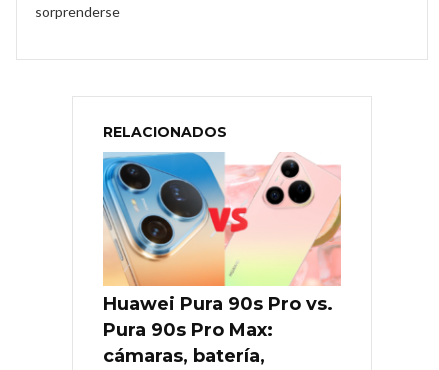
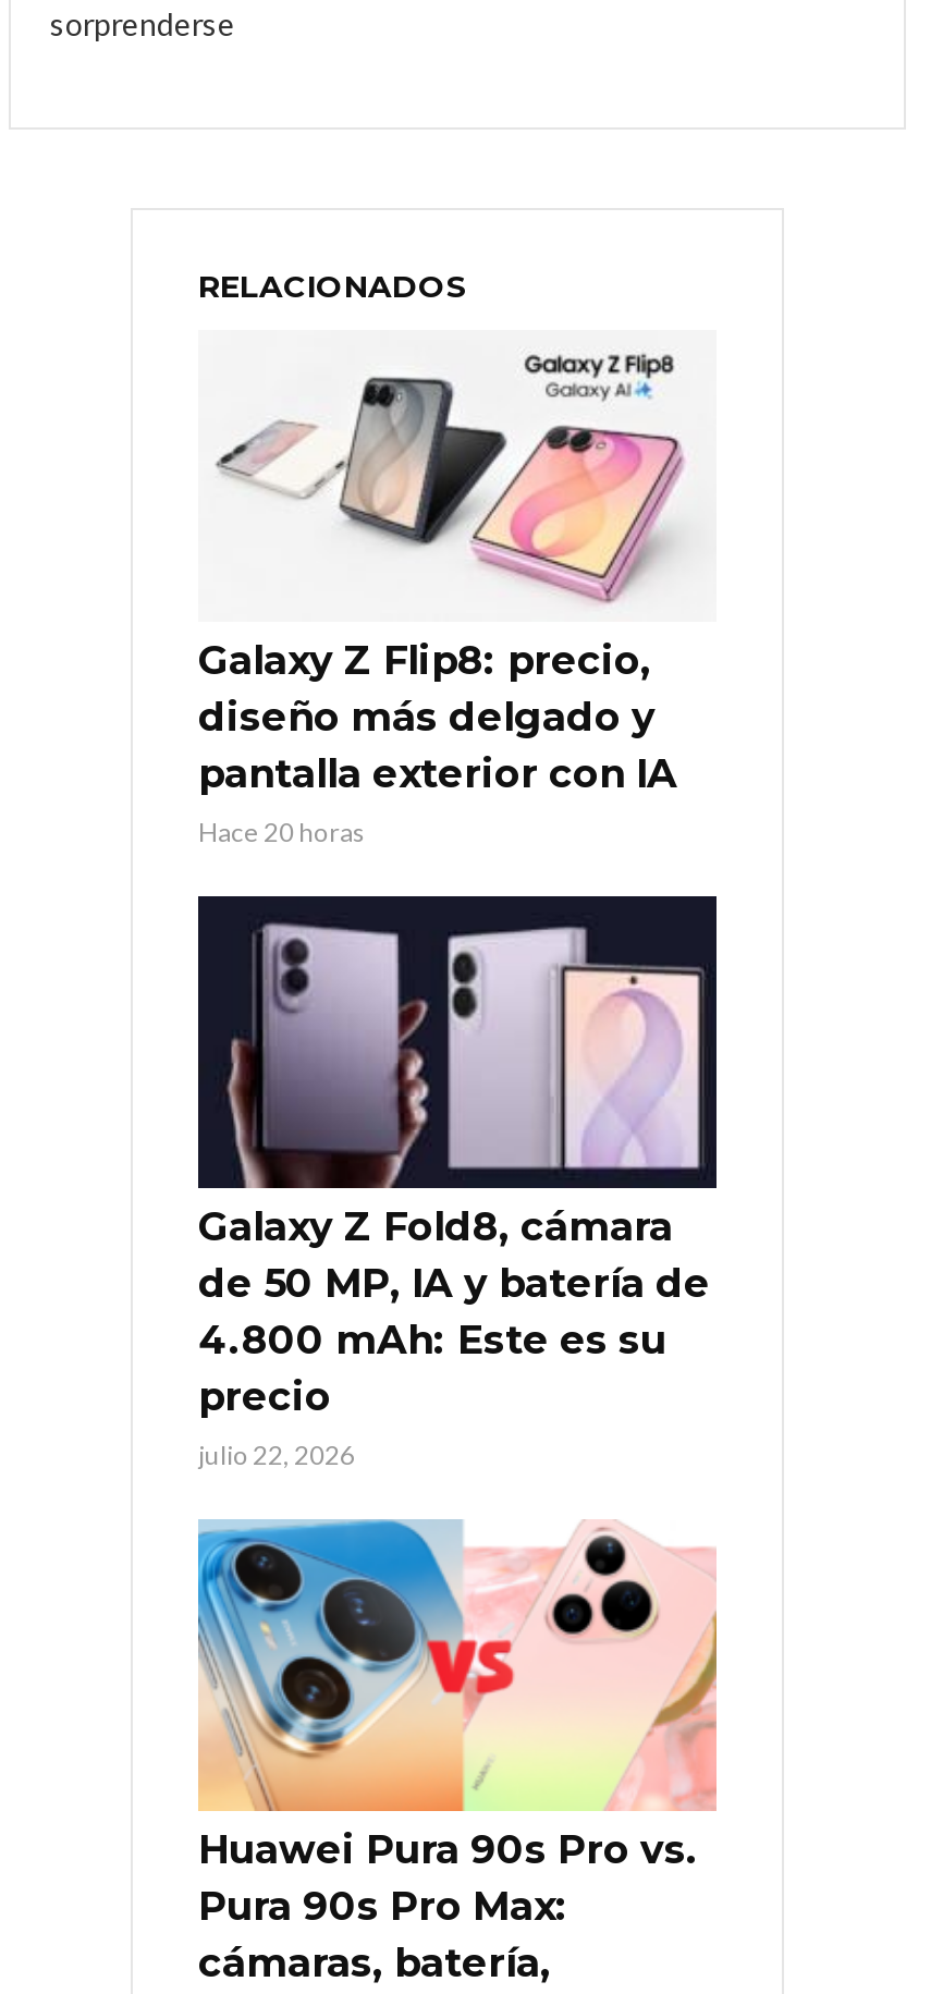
+ [image]
+ Galaxy Z Fold8, cámara
+ de 50 MP, IA y batería de
+ 4.800 mAh: Este es su
+ precio
+ julio 22, 2026

+ [image]
+ Galaxy Z Flip8: precio,
+ diseño más delgado y
+ pantalla exterior con IA
+ Hace 20 horas
